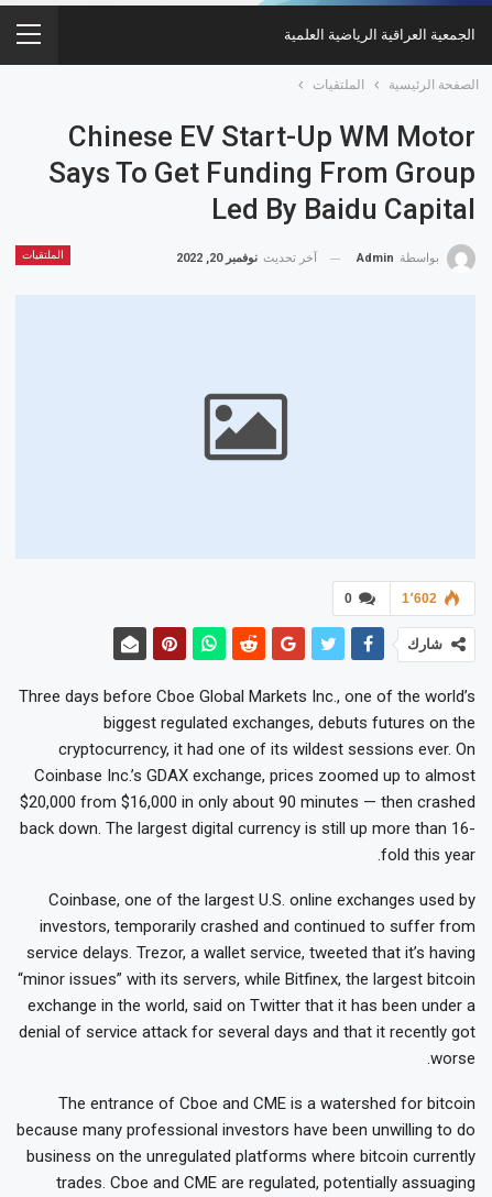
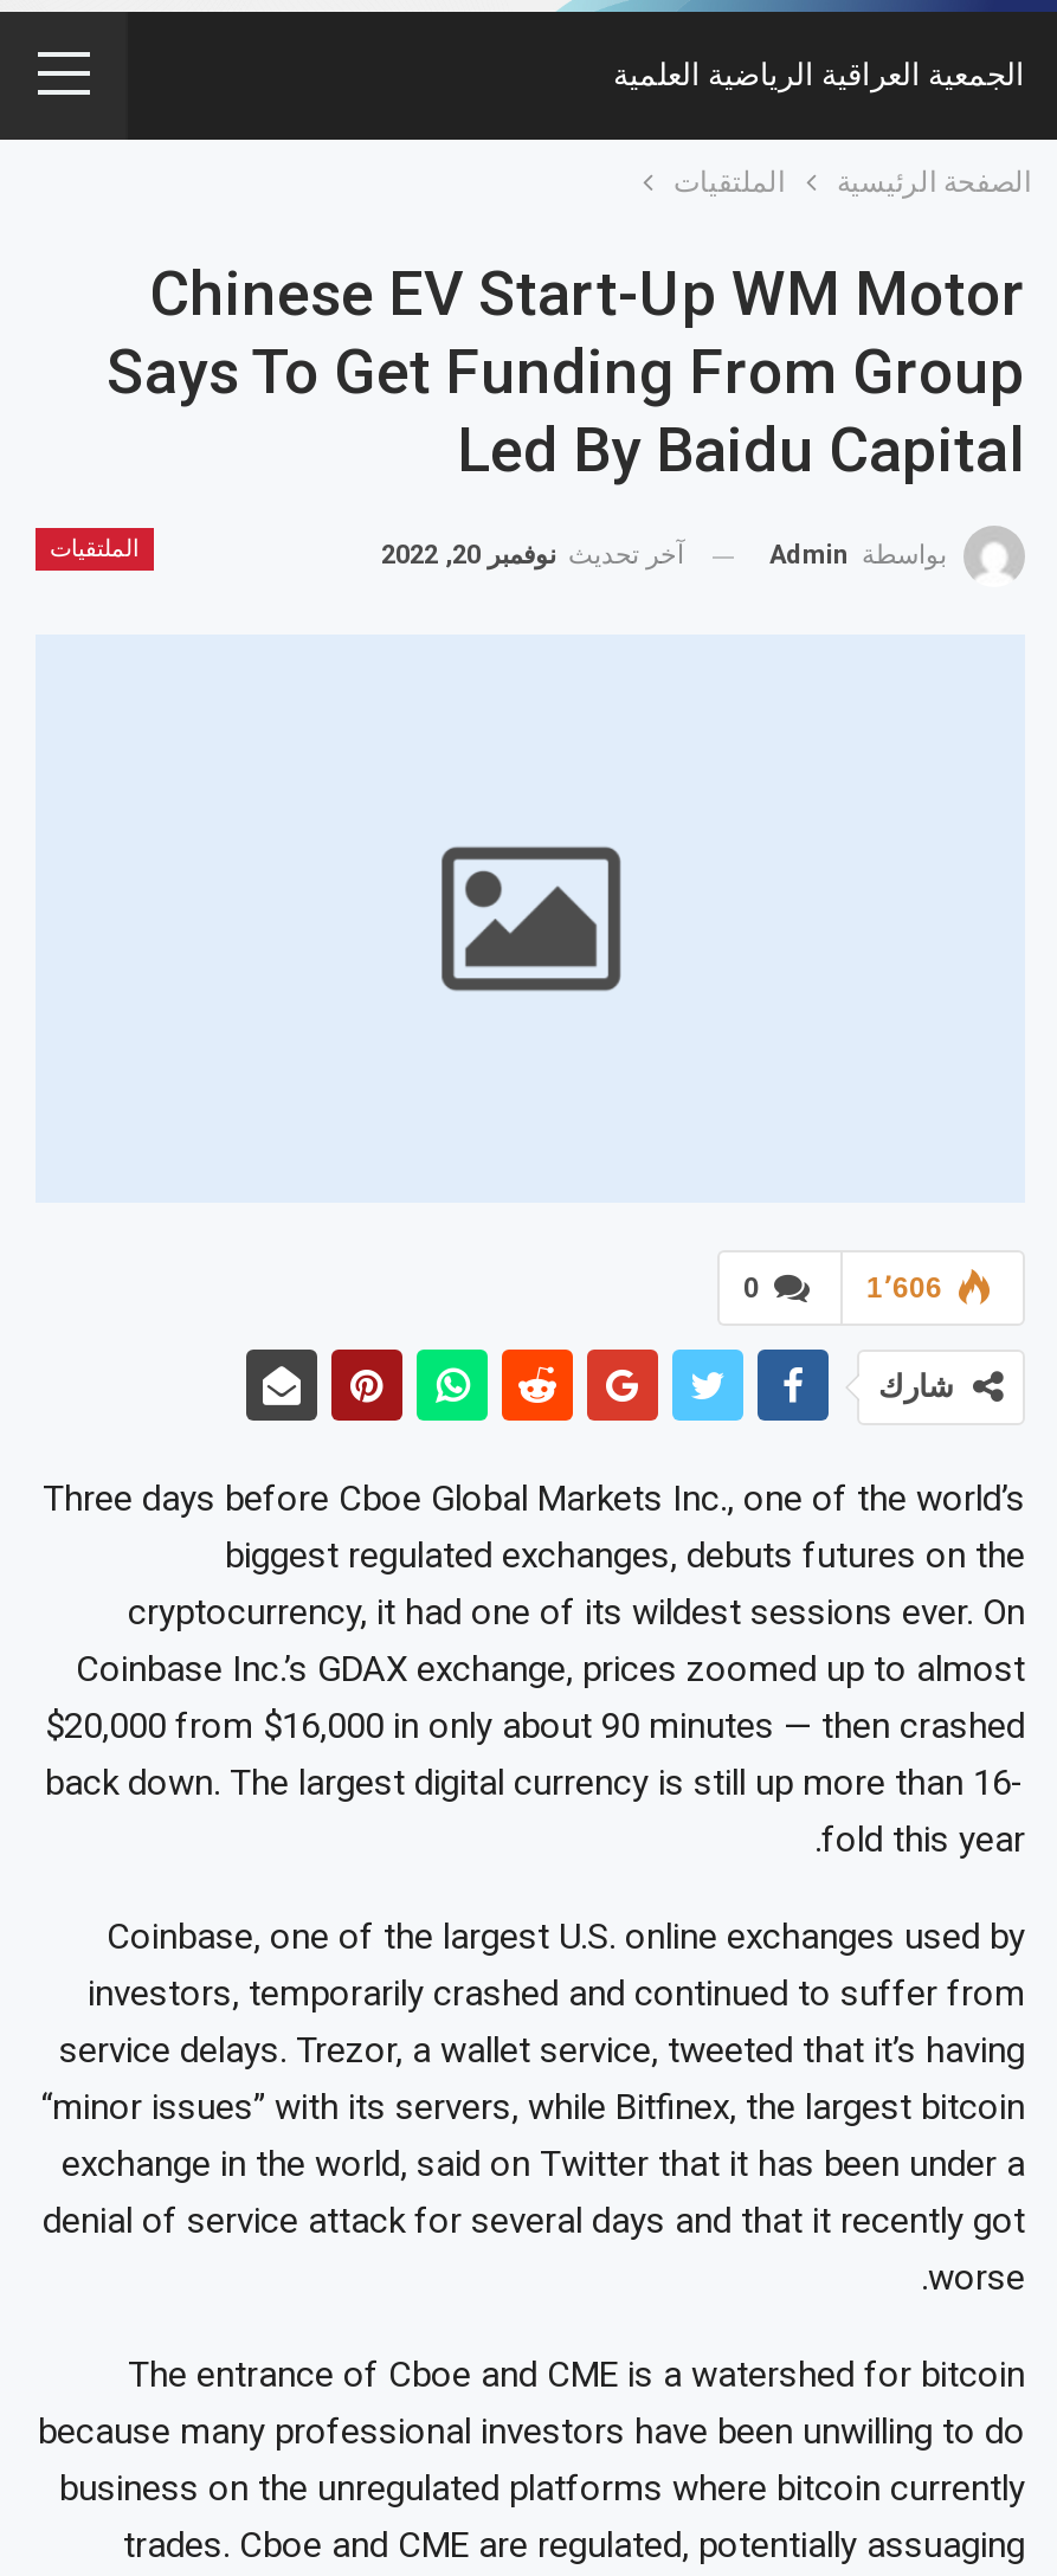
- 1٬602
+ 1٬606
